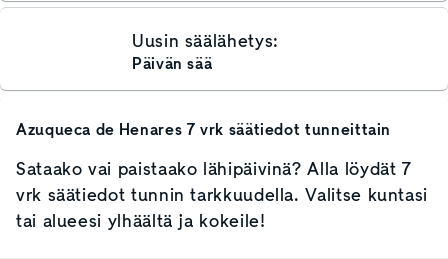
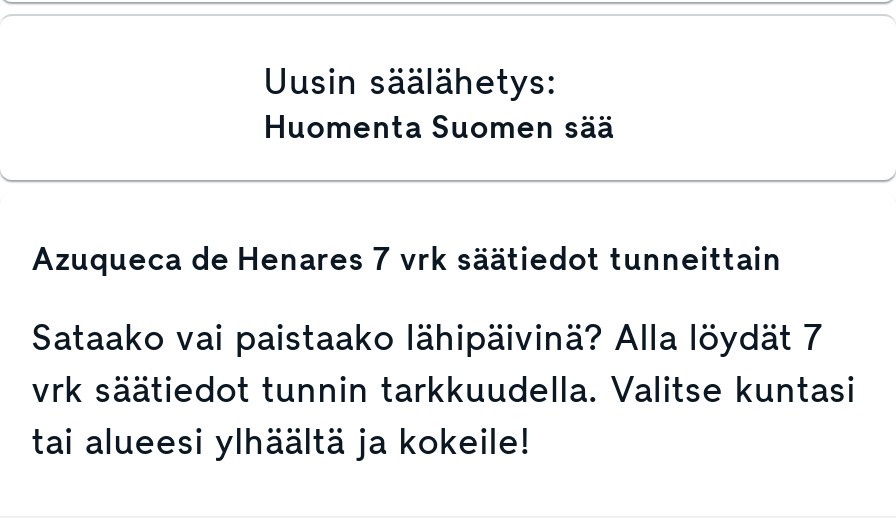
- Päivän sää
+ Huomenta Suomen sää
